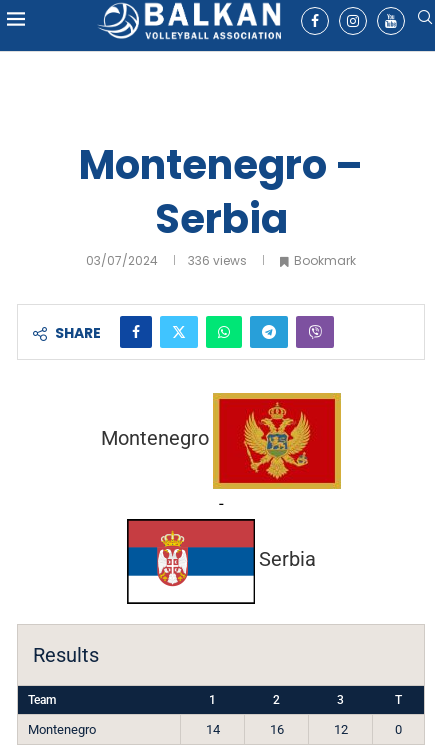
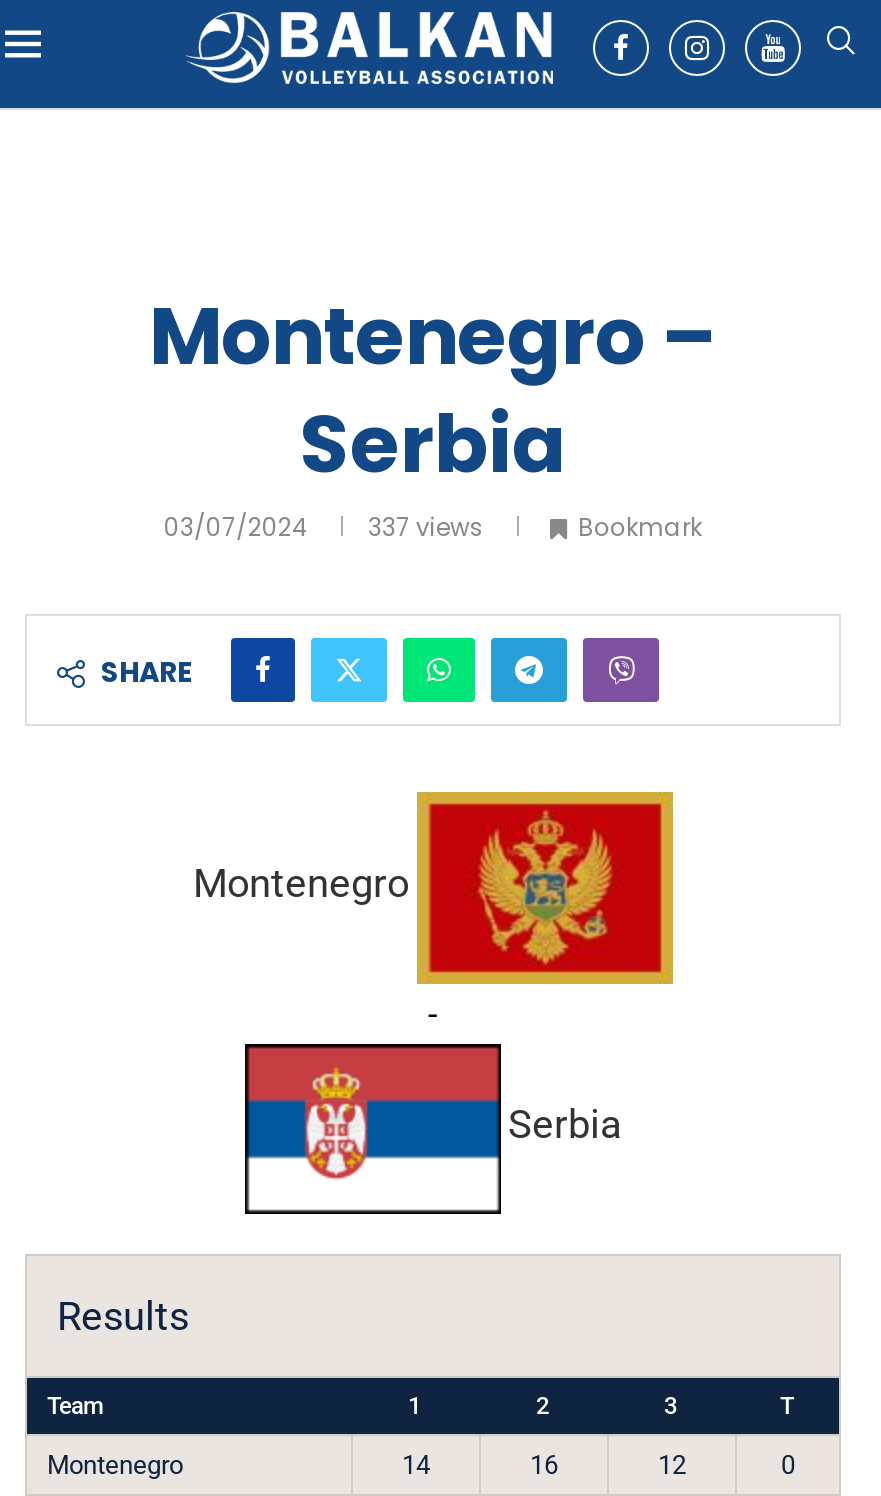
- 03/07/2024 336 views
+ 03/07/2024 337 views
